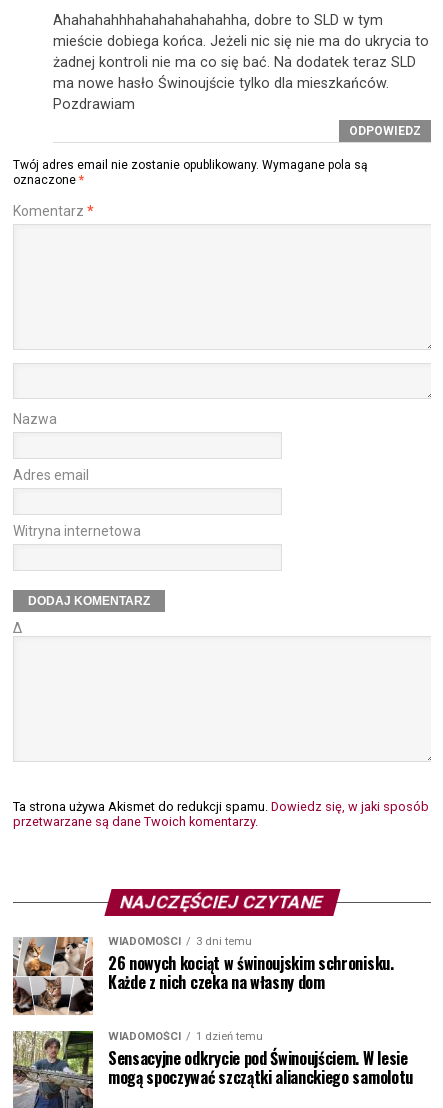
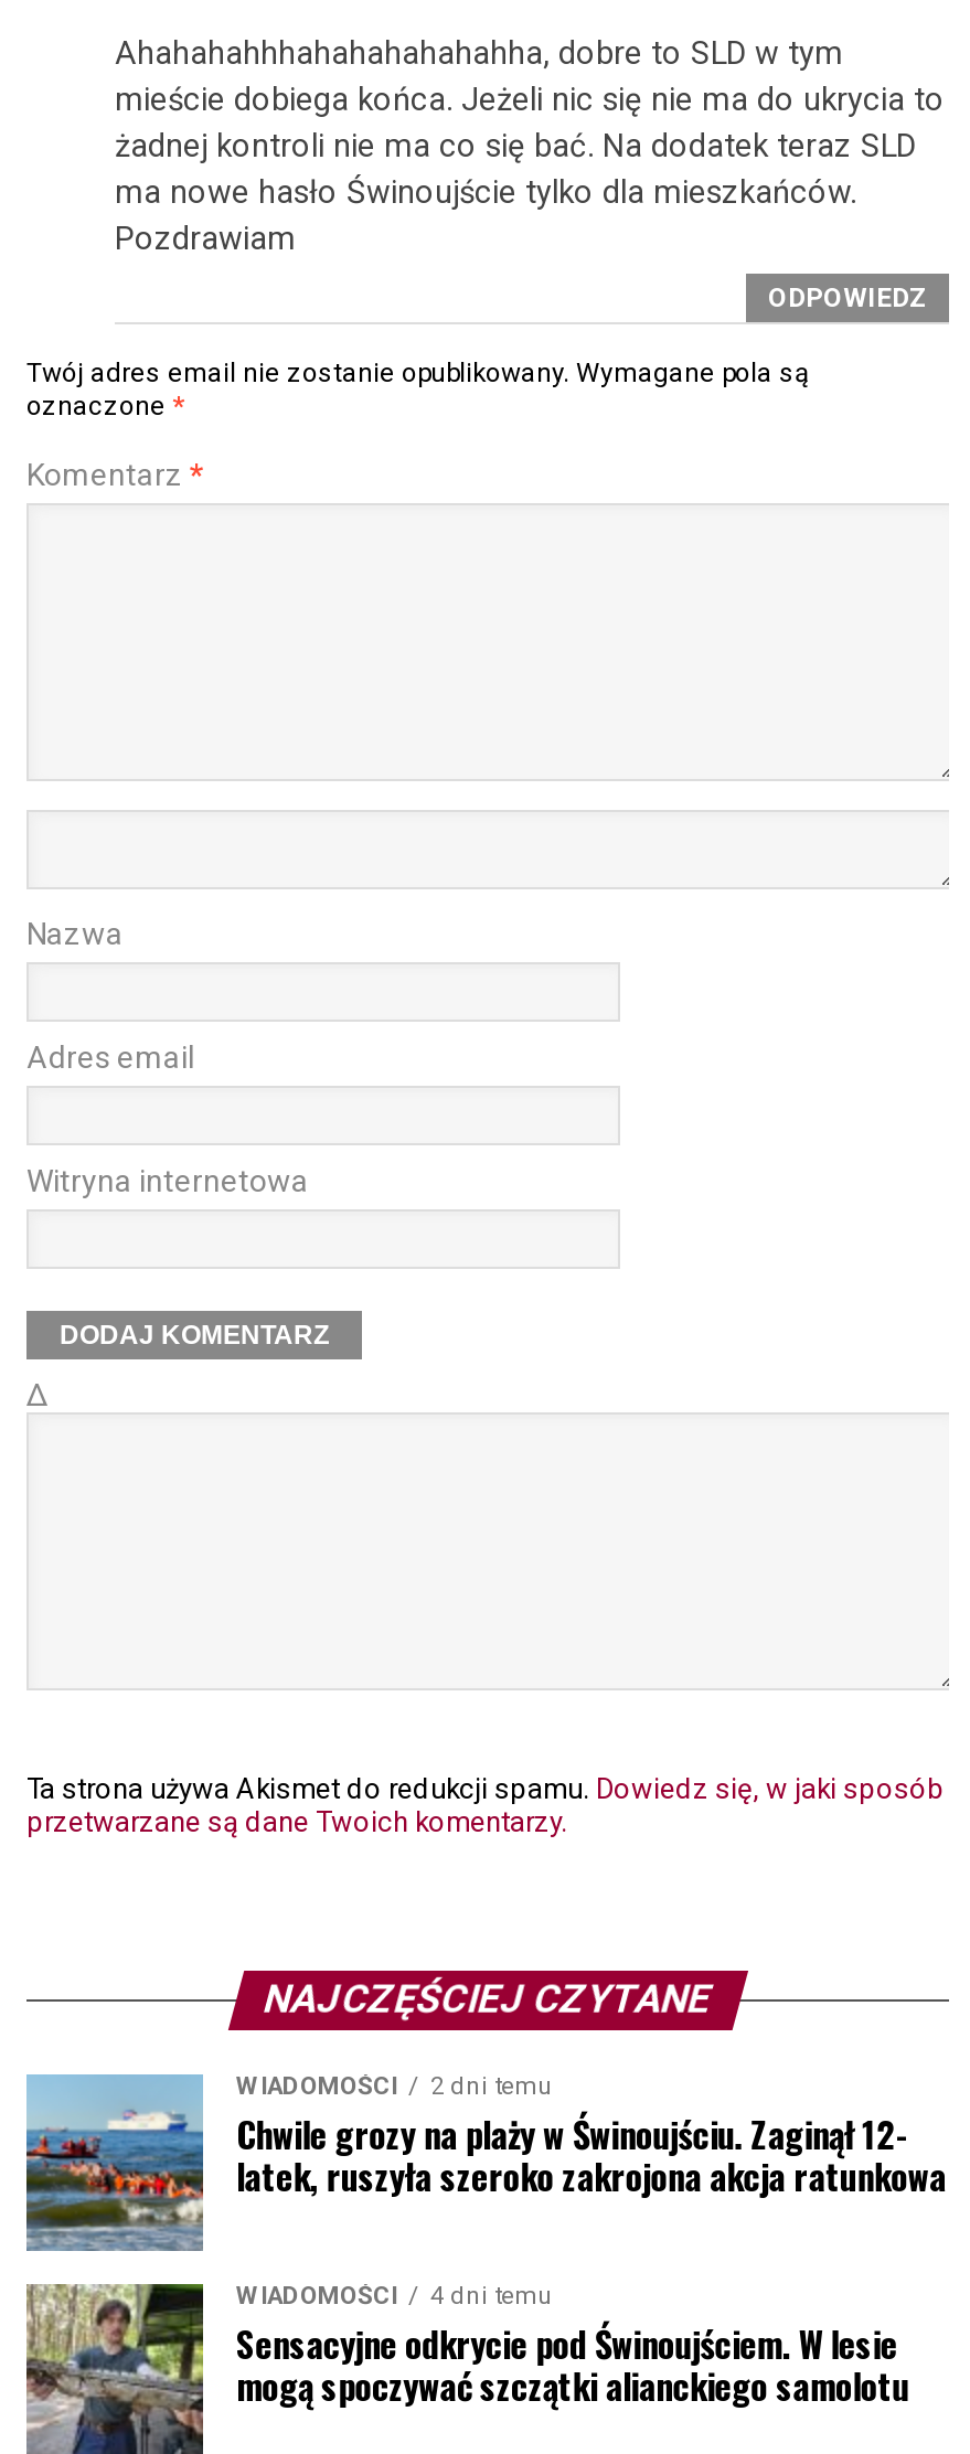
- [image]
- 3 dni temu
- 26 nowych kociąt w świnoujskim schronisku.
- Każde z nich czeka na własny dom
+ [image]
+ 2 dni temu
+ Chwile grozy na plaży w Świnoujściu. Zaginął 12-
+ latek, ruszyła szeroko zakrojona akcja ratunkowa

- WIADOMOŚCI 1 dzień temu
+ WIADOMOŚCI 4 dni temu
